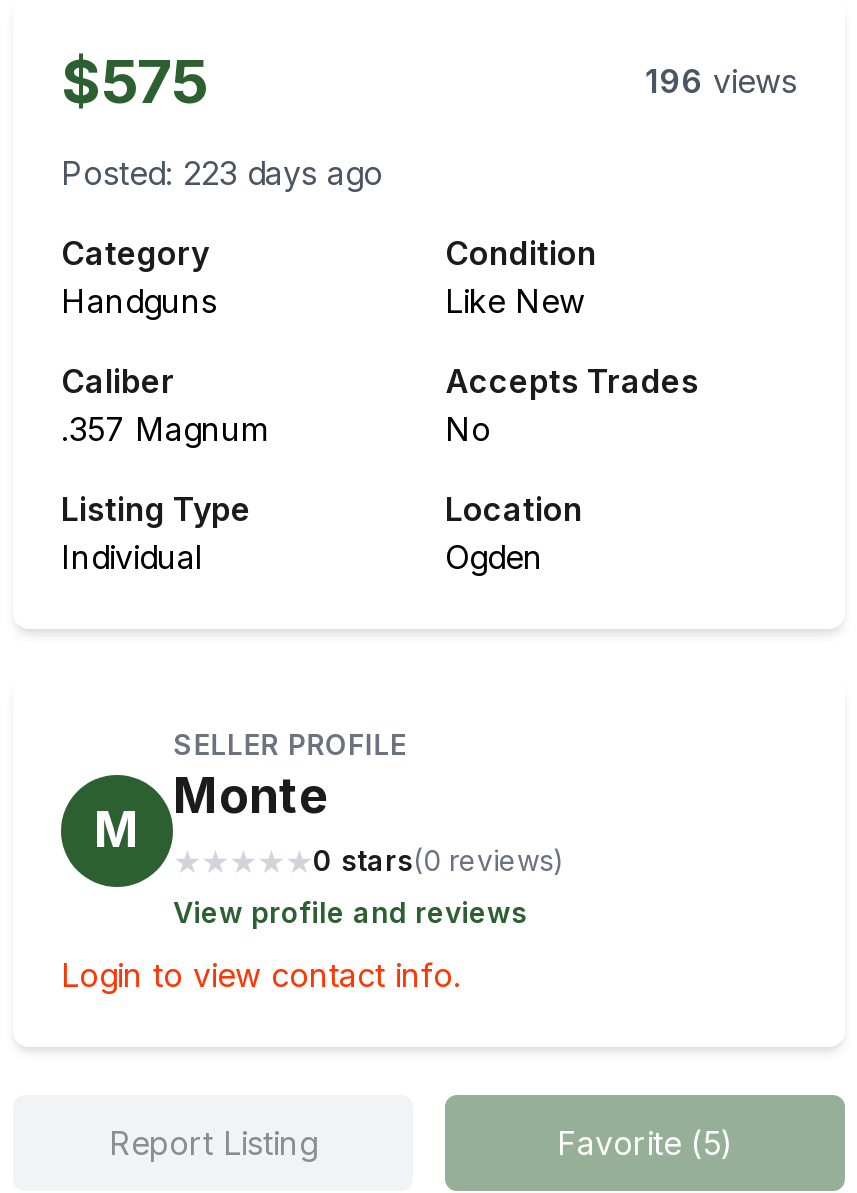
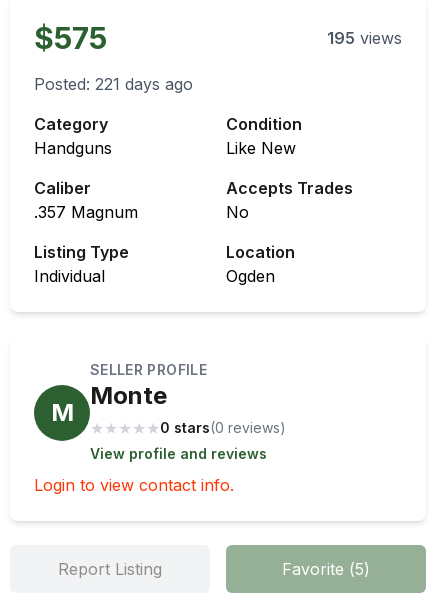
- 196 views
+ 195 views

- Posted: 223 days ago
+ Posted: 221 days ago
